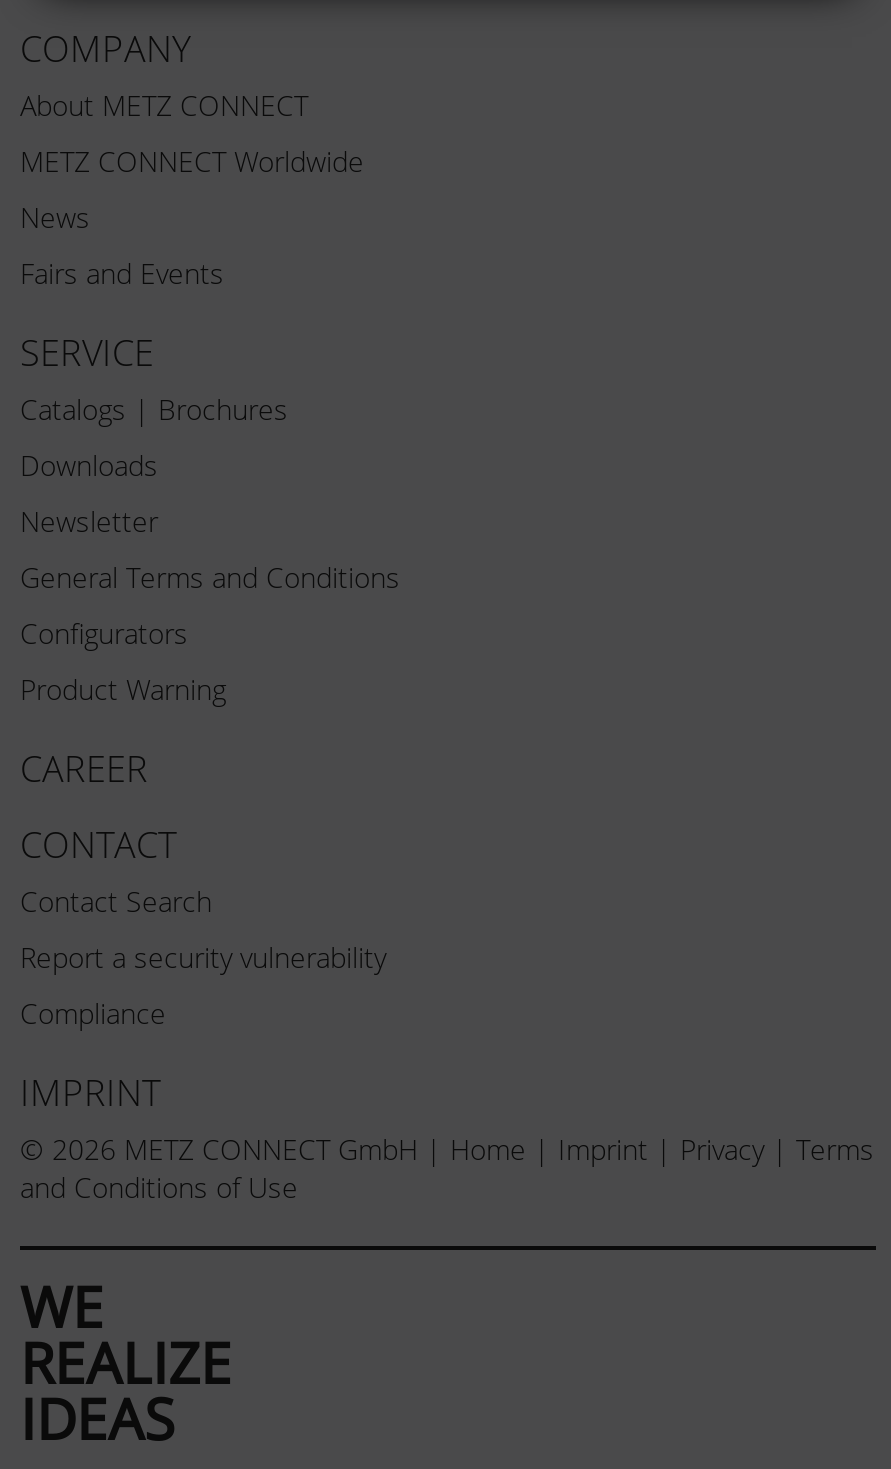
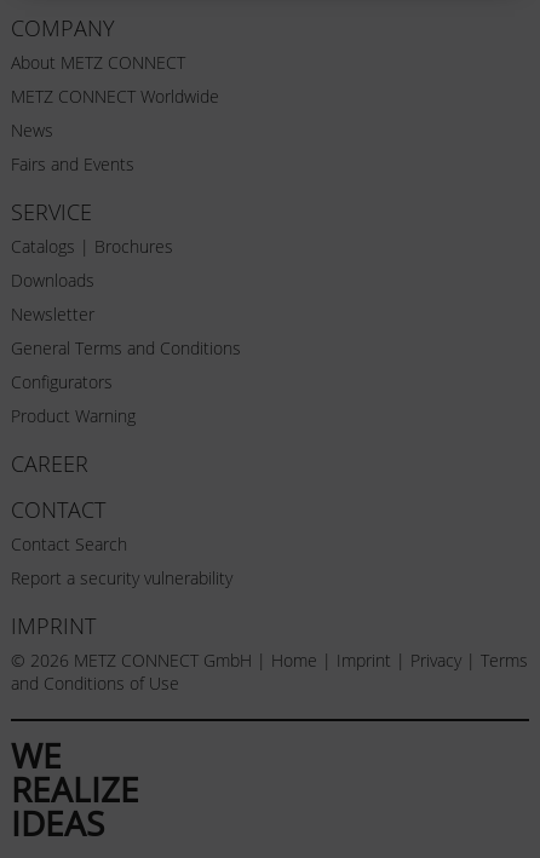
- Compliance
